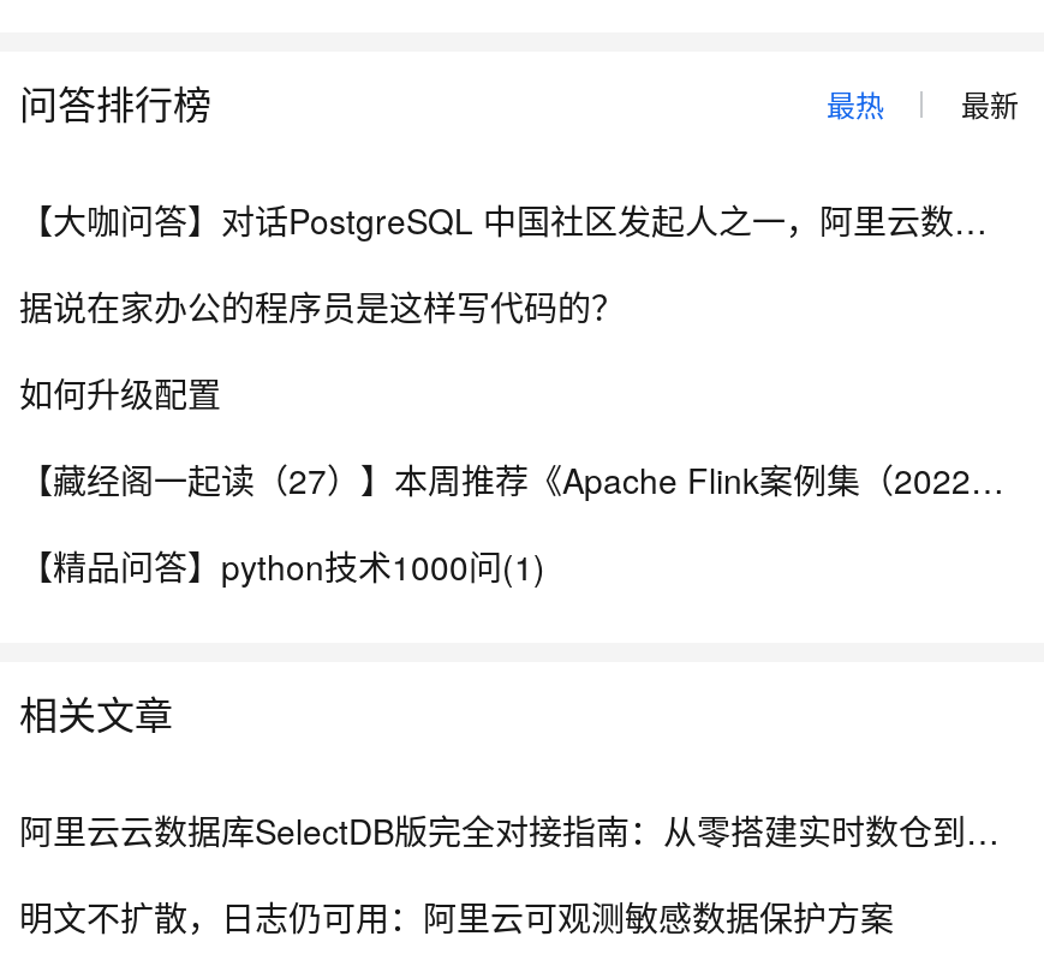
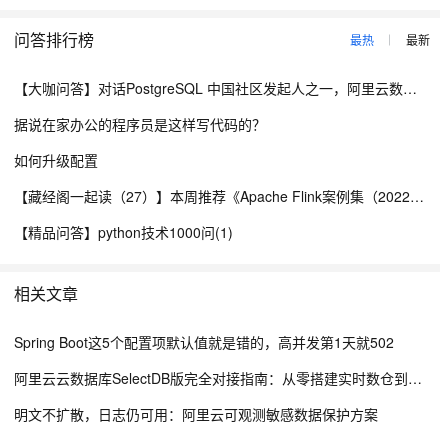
+ Spring Boot这5个配置项默认值就是错的，高并发第1天就502
